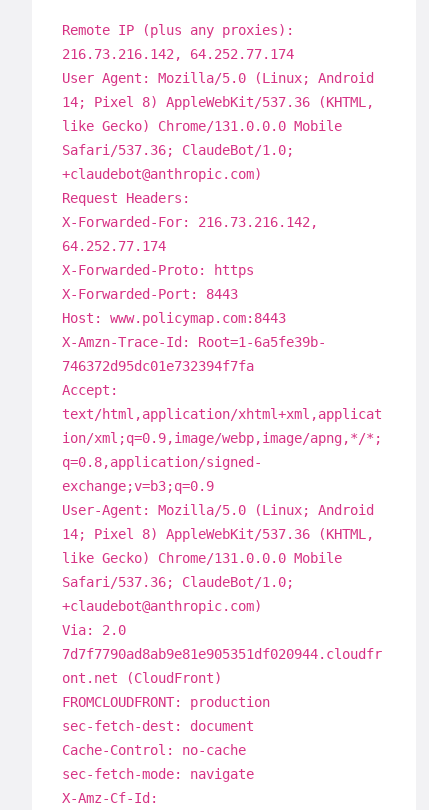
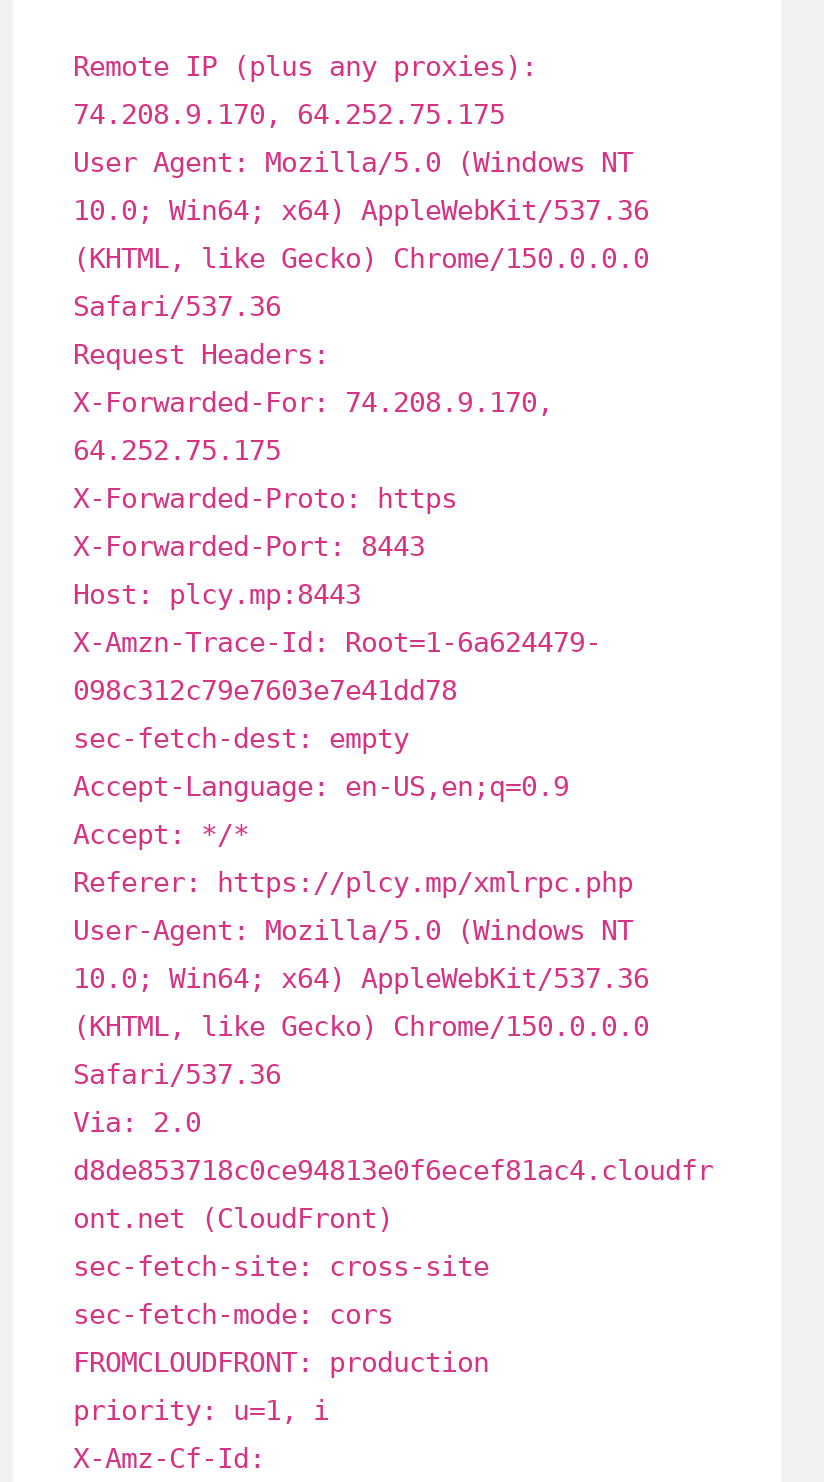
- 216.73.216.142, 64.252.77.174
- User Agent: Mozilla/5.0 (Linux; Android
- 14; Pixel 8) AppleWebKit/537.36 (KHTML,
- like Gecko) Chrome/131.0.0.0 Mobile
- Safari/537.36; ClaudeBot/1.0;
- +claudebot@anthropic.com)
+ 74.208.9.170, 64.252.75.175
+ User Agent: Mozilla/5.0 (Windows NT
+ 10.0; Win64; x64) AppleWebKit/537.36
+ (KHTML, like Gecko) Chrome/150.0.0.0
+ Safari/537.36

- X-Forwarded-For: 216.73.216.142,
+ X-Forwarded-For: 74.208.9.170,

- 64.252.77.174
+ 64.252.75.175

- Host: www.policymap.com:8443
- X-Amzn-Trace-Id: Root=1-6a5fe39b-
- 746372d95dc01e732394f7fa
- Accept:
- text/html,application/xhtml+xml,applicat
- ion/xml;q=0.9,image/webp,image/apng,*/*;
- q=0.8,application/signed-
- exchange;v=b3;q=0.9
- User-Agent: Mozilla/5.0 (Linux; Android
- 14; Pixel 8) AppleWebKit/537.36 (KHTML,
- like Gecko) Chrome/131.0.0.0 Mobile
- Safari/537.36; ClaudeBot/1.0;
- +claudebot@anthropic.com)
+ Host: plcy.mp:8443
+ X-Amzn-Trace-Id: Root=1-6a624479-
+ 098c312c79e7603e7e41dd78
+ sec-fetch-dest: empty
+ Accept-Language: en-US,en;q=0.9
+ Accept: */*
+ Referer: https://plcy.mp/xmlrpc.php
+ User-Agent: Mozilla/5.0 (Windows NT
+ 10.0; Win64; x64) AppleWebKit/537.36
+ (KHTML, like Gecko) Chrome/150.0.0.0
+ Safari/537.36

- 7d7f7790ad8ab9e81e905351df020944.cloudfr
+ d8de853718c0ce94813e0f6ecef81ac4.cloudfr

+ sec-fetch-site: cross-site
+ sec-fetch-mode: cors

- sec-fetch-dest: document
- Cache-Control: no-cache
- sec-fetch-mode: navigate
+ priority: u=1, i
